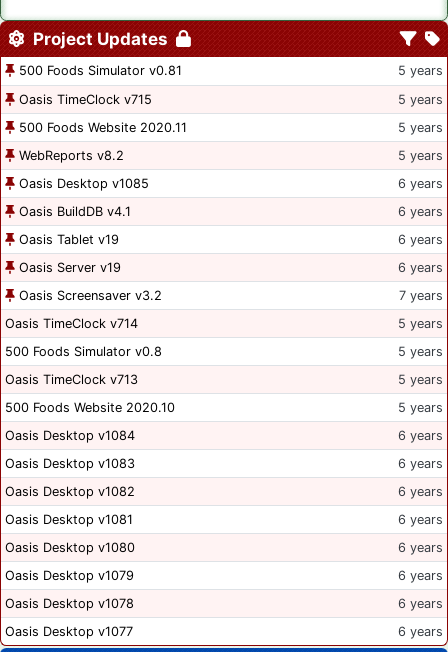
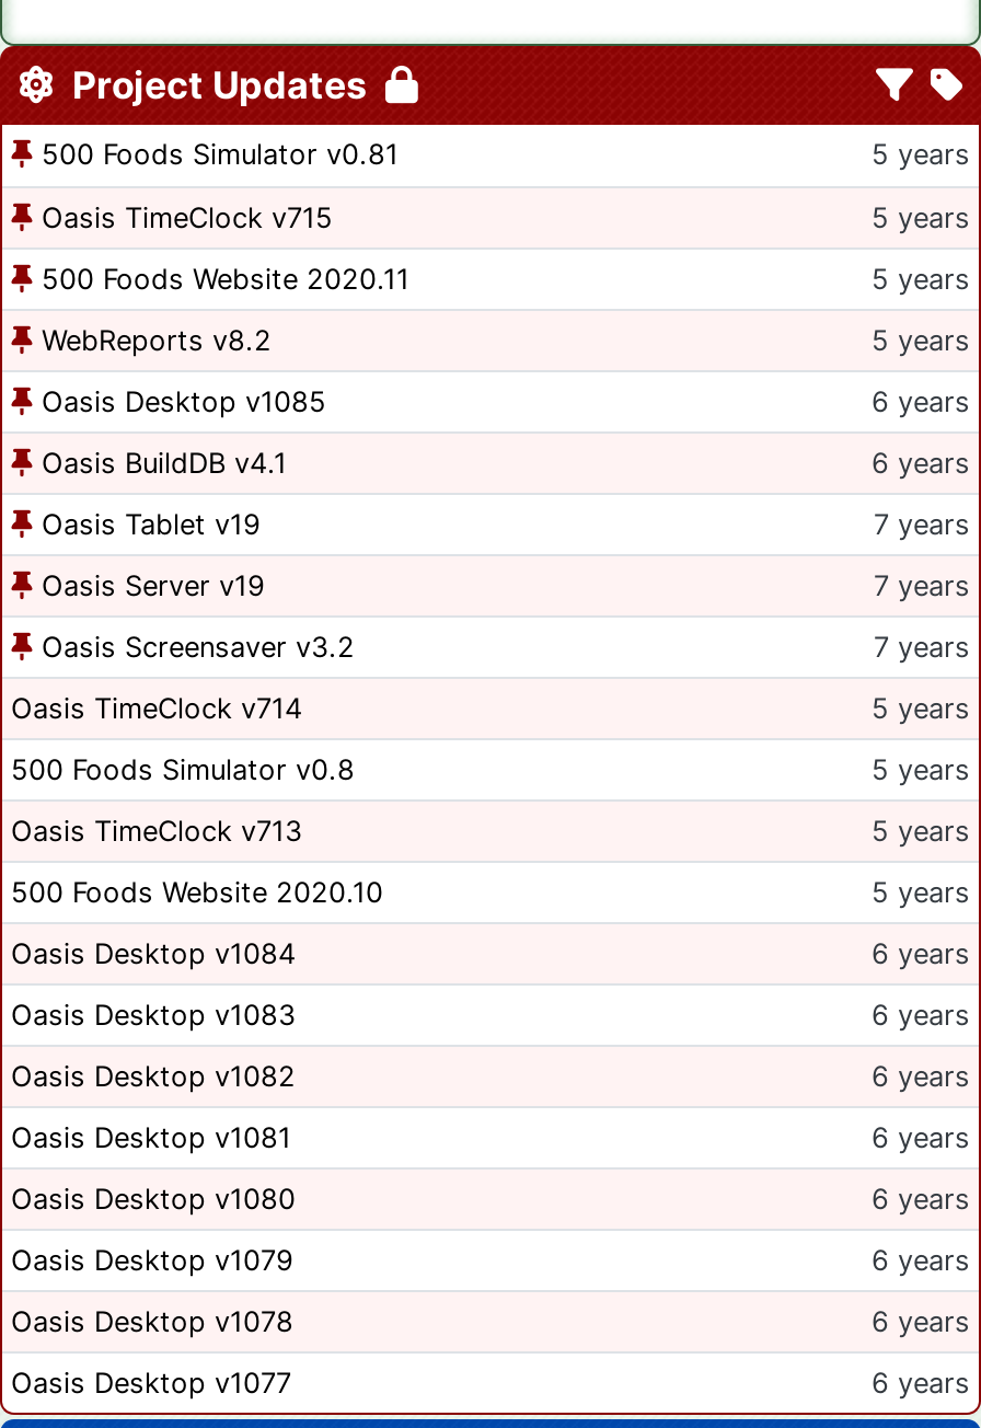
- 6 years
+ 7 years

- 6 years
+ 7 years
